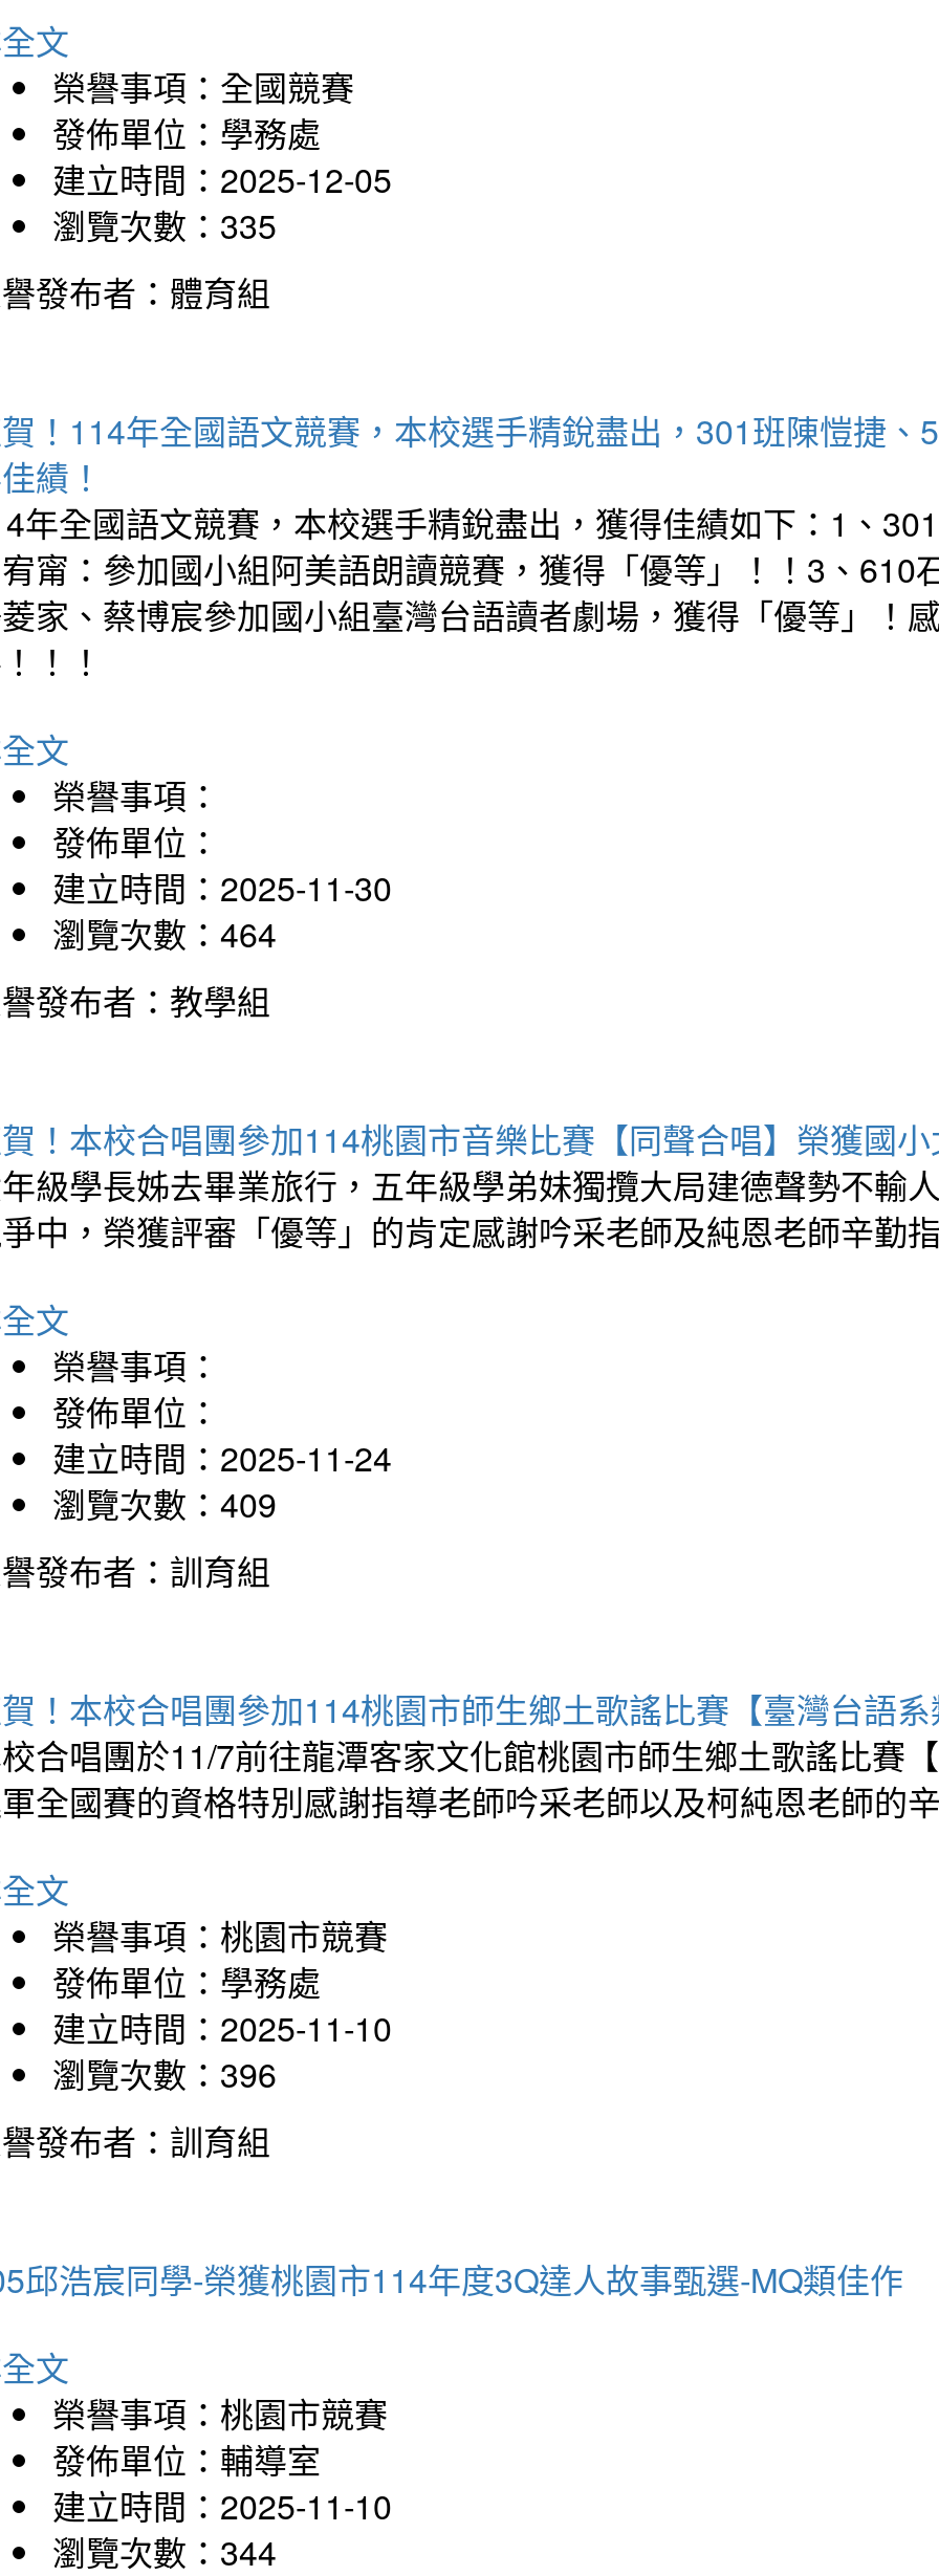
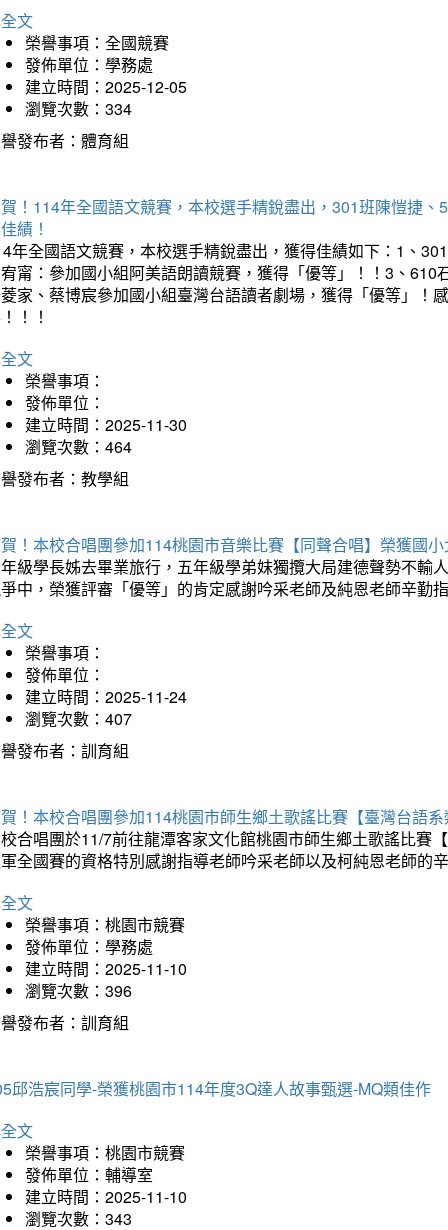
- 瀏覽次數：335
+ 瀏覽次數：334

- 瀏覽次數：409
+ 瀏覽次數：407

- 瀏覽次數：344
+ 瀏覽次數：343
